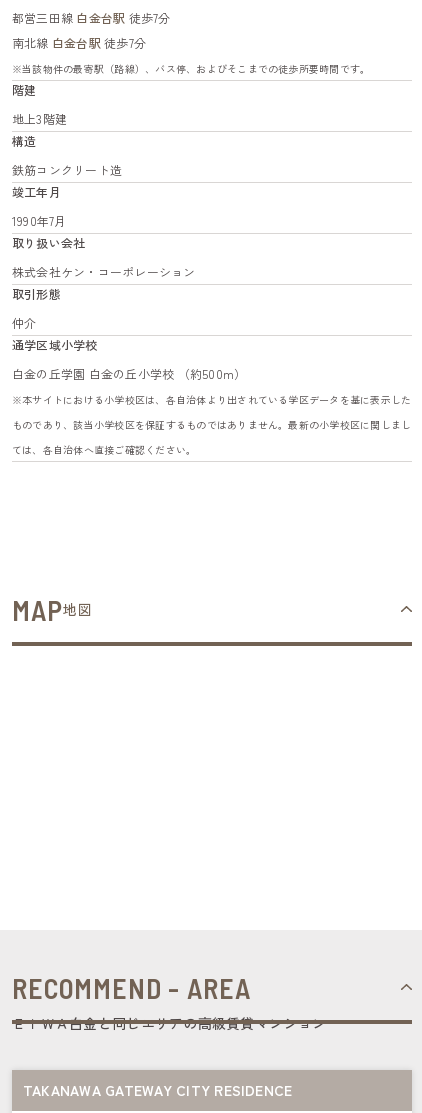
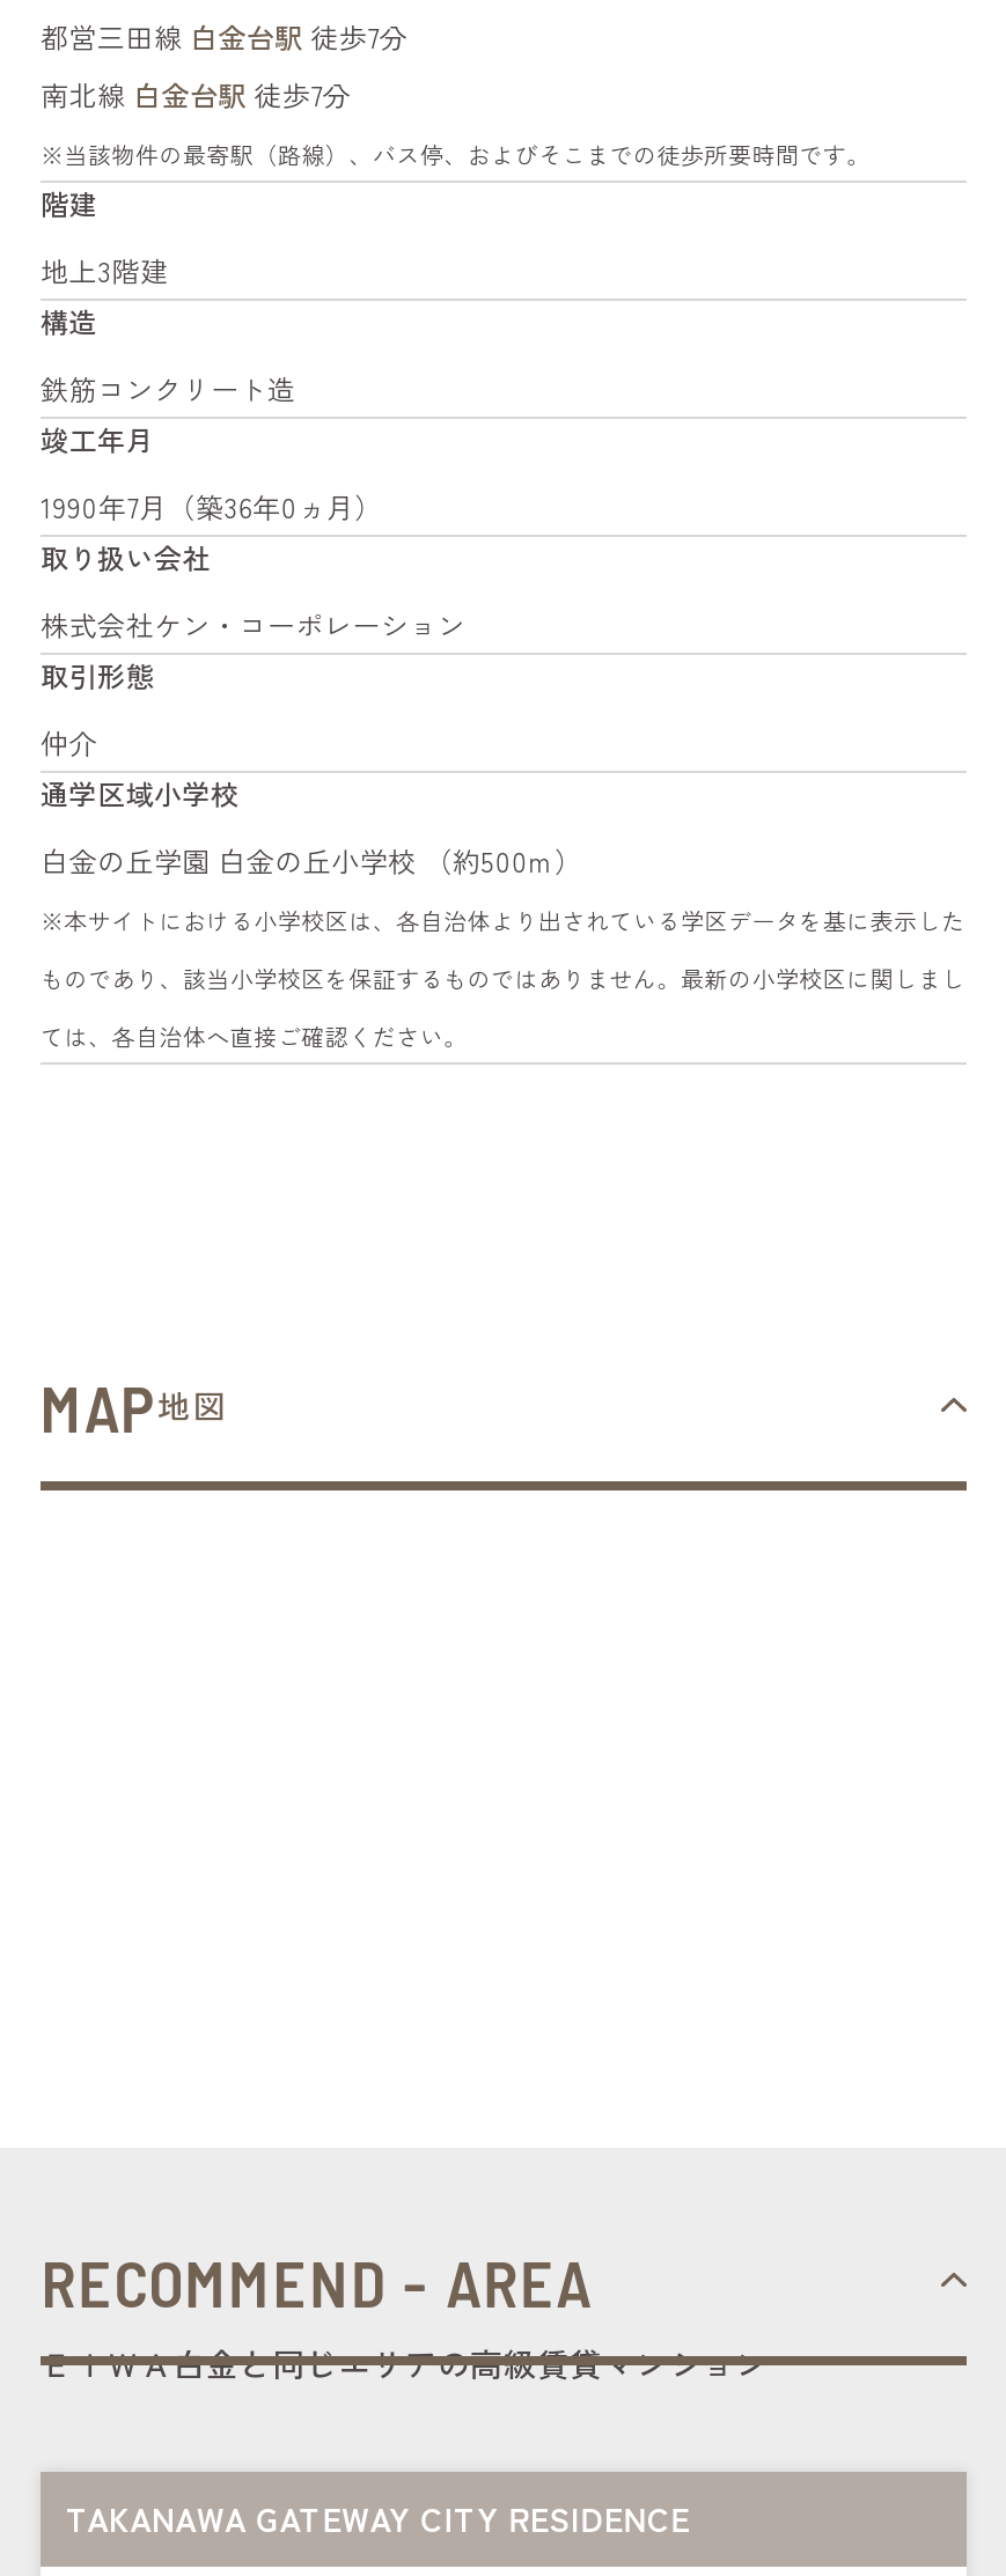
- 1990年7月
+ 1990年7月（築36年0ヵ月）
